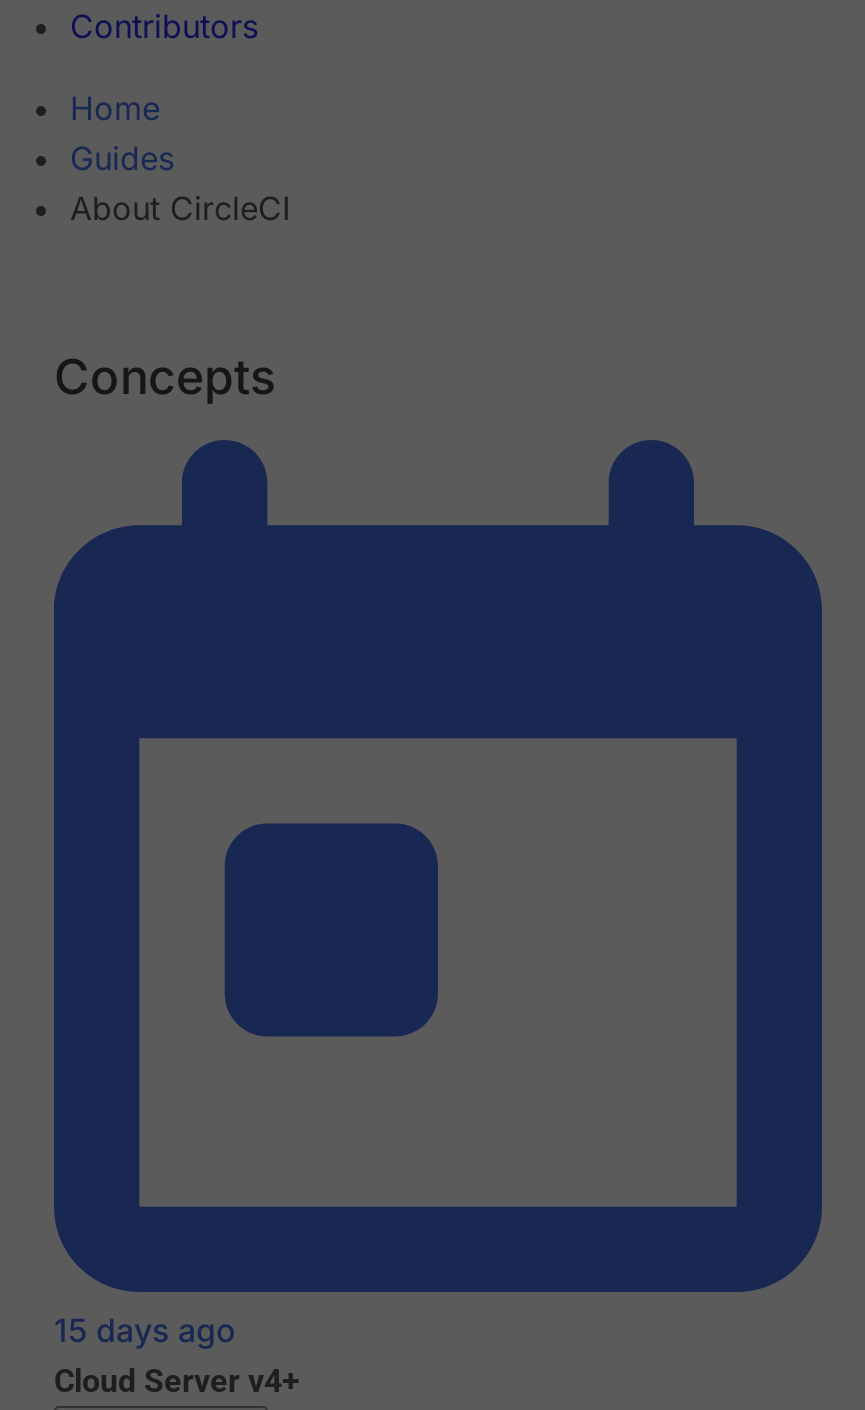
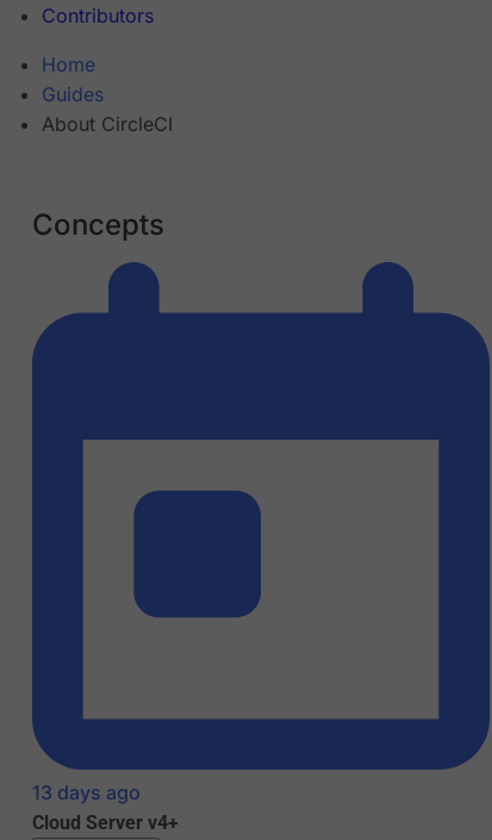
- 15 days ago
+ 13 days ago
